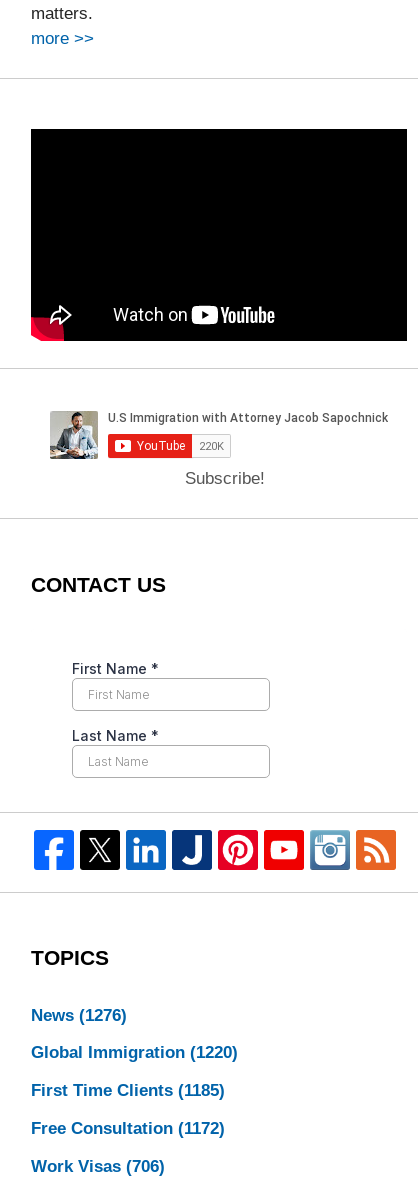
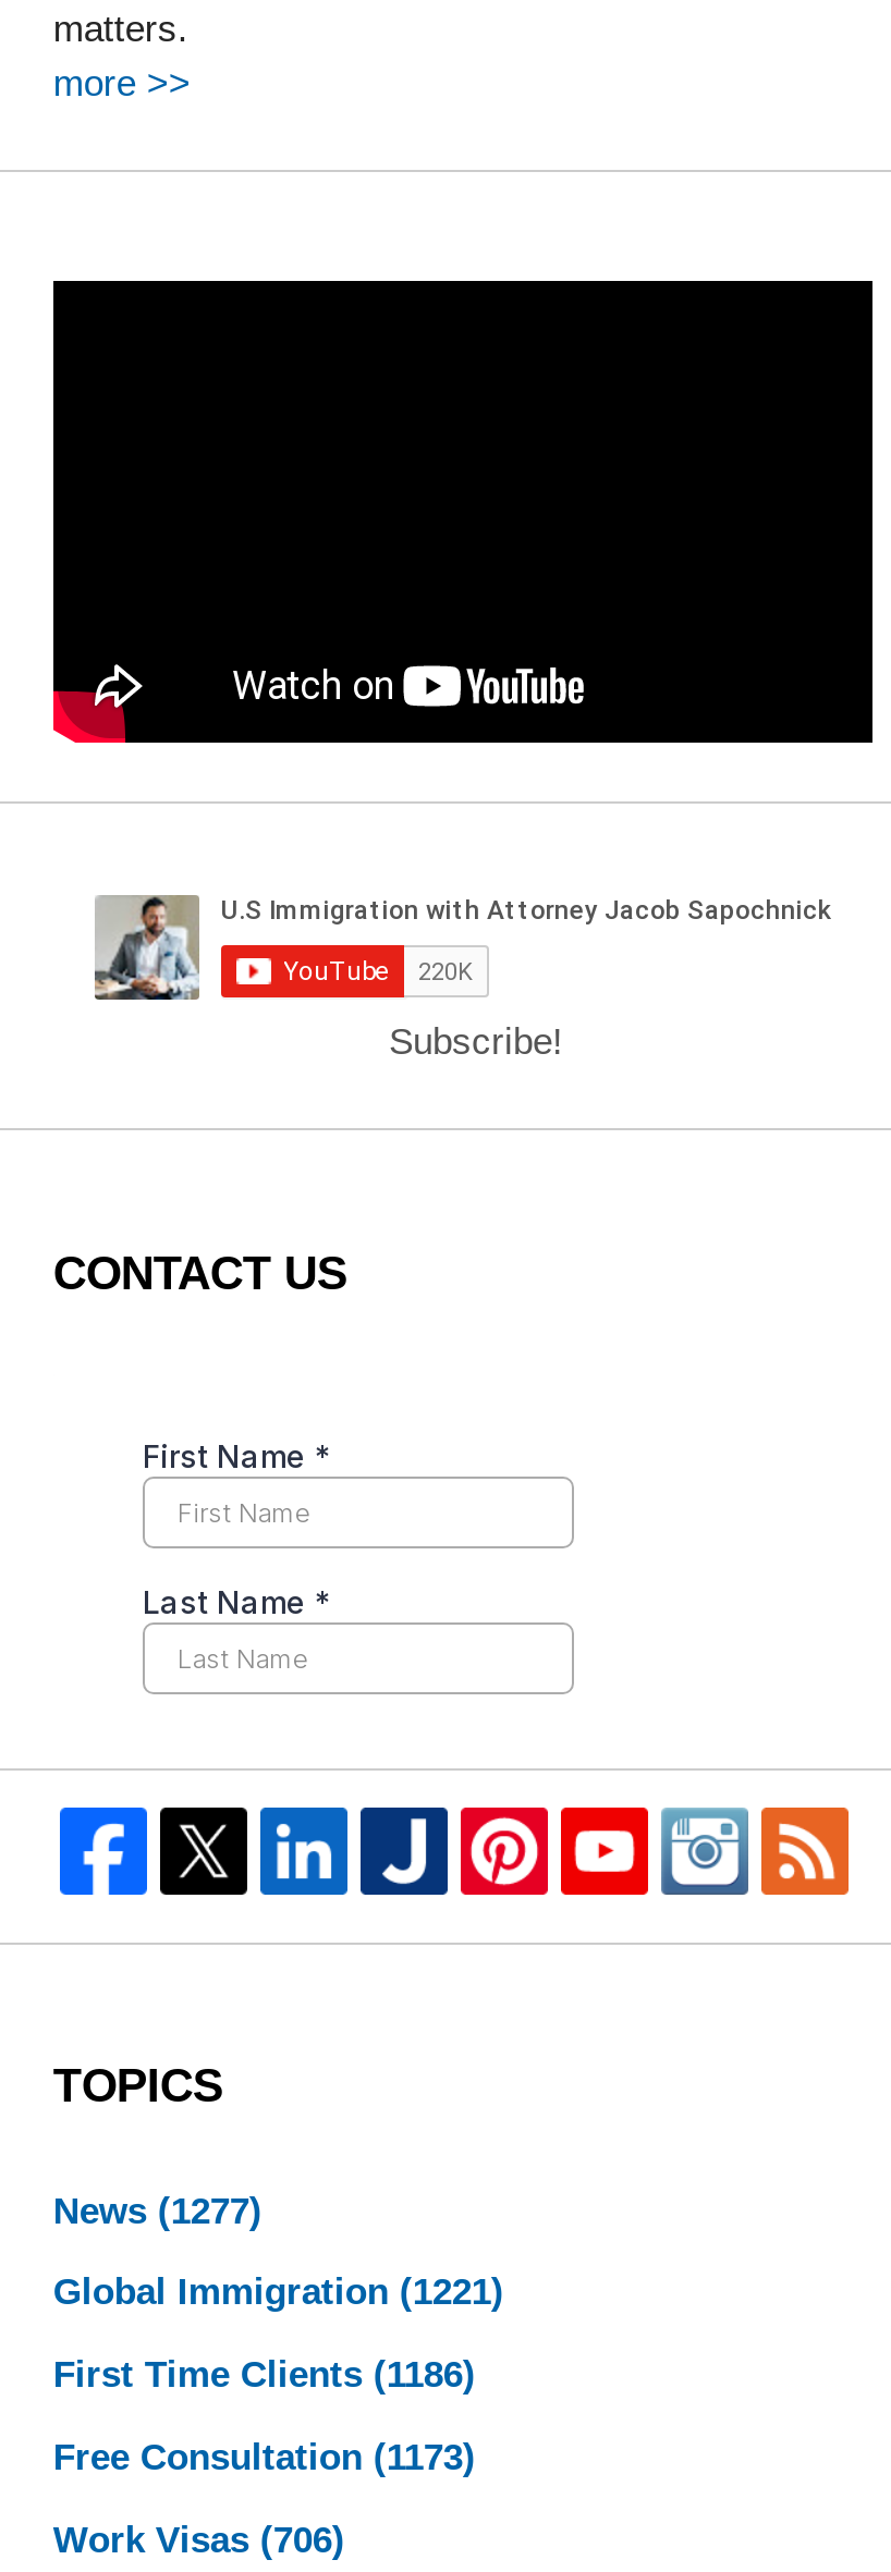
- News (1276)
+ News (1277)

- Global Immigration (1220)
+ Global Immigration (1221)

- First Time Clients (1185)
+ First Time Clients (1186)

- Free Consultation (1172)
+ Free Consultation (1173)
